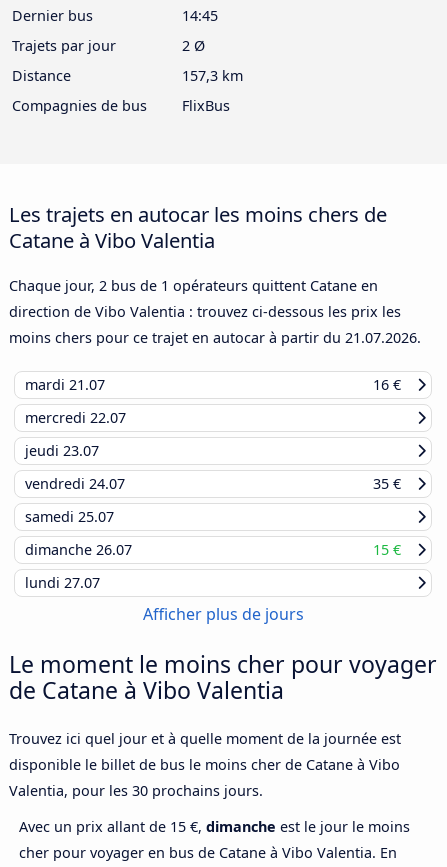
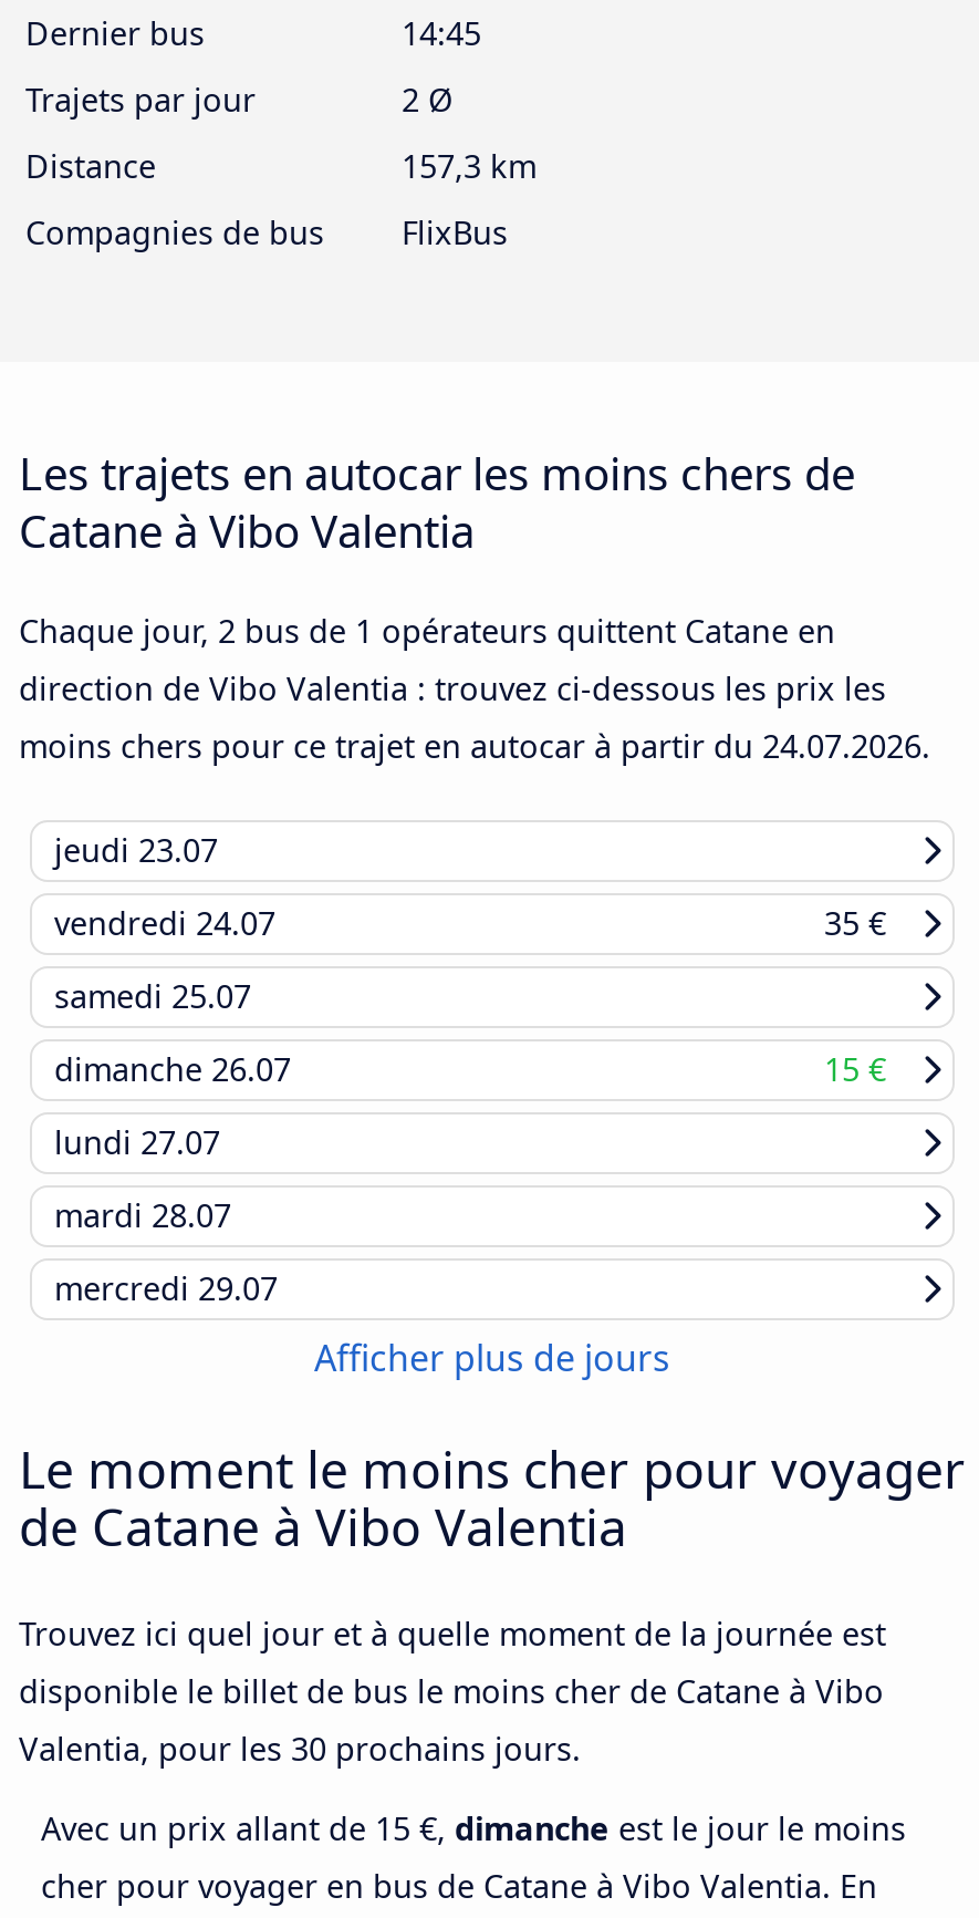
- moins chers pour ce trajet en autocar à partir du 21.07.2026.
- mardi 21.07
- 16 €
- mercredi 22.07
+ moins chers pour ce trajet en autocar à partir du 24.07.2026.

moved up: jeudi 23.07 | vendredi 24.07 | 35 € | samedi 25.07 | dimanche 26.07 | 15 € | lundi 27.07

+ mardi 28.07
+ mercredi 29.07
